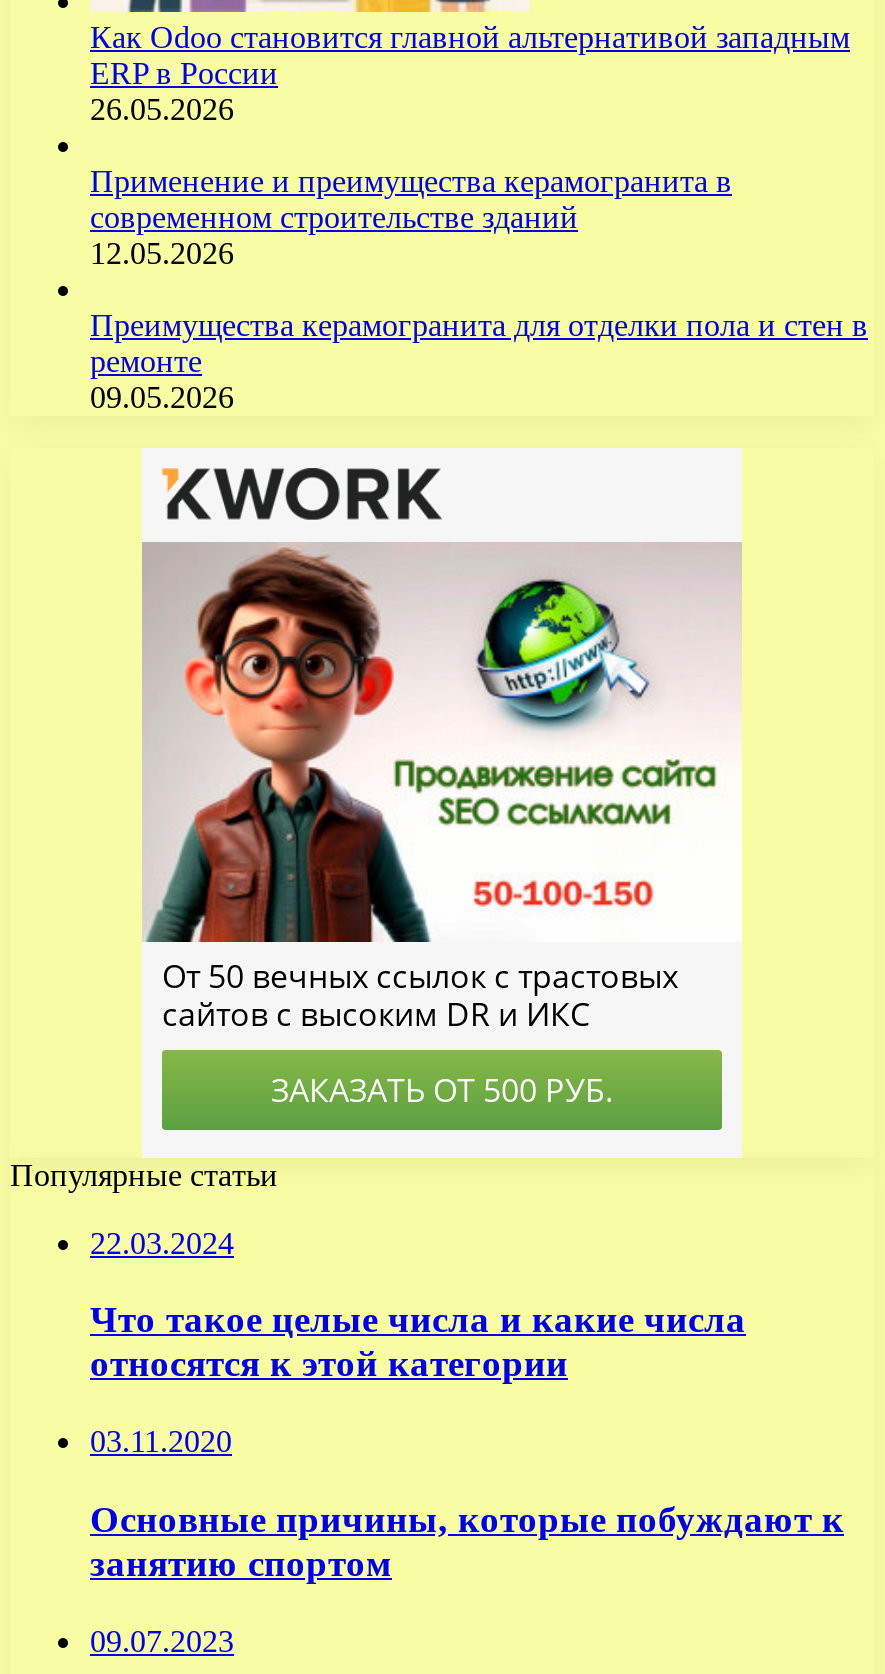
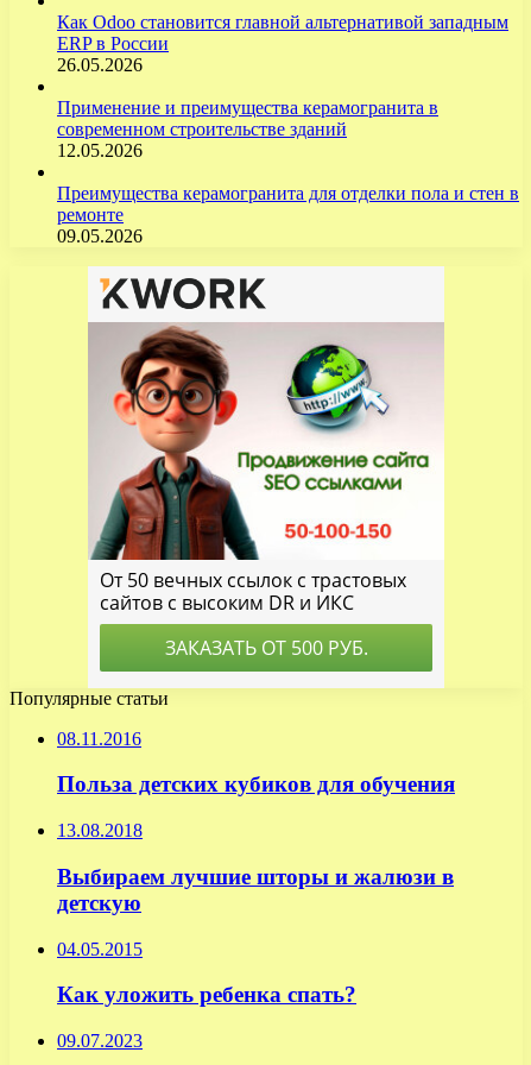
- 22.03.2024
- Что такое целые числа и какие числа
- относятся к этой категории
- 03.11.2020
- Основные причины, которые побуждают к
- занятию спортом
+ 08.11.2016
+ Польза детских кубиков для обучения
+ 13.08.2018
+ Выбираем лучшие шторы и жалюзи в
+ детскую
+ 04.05.2015
+ Как уложить ребенка спать?
